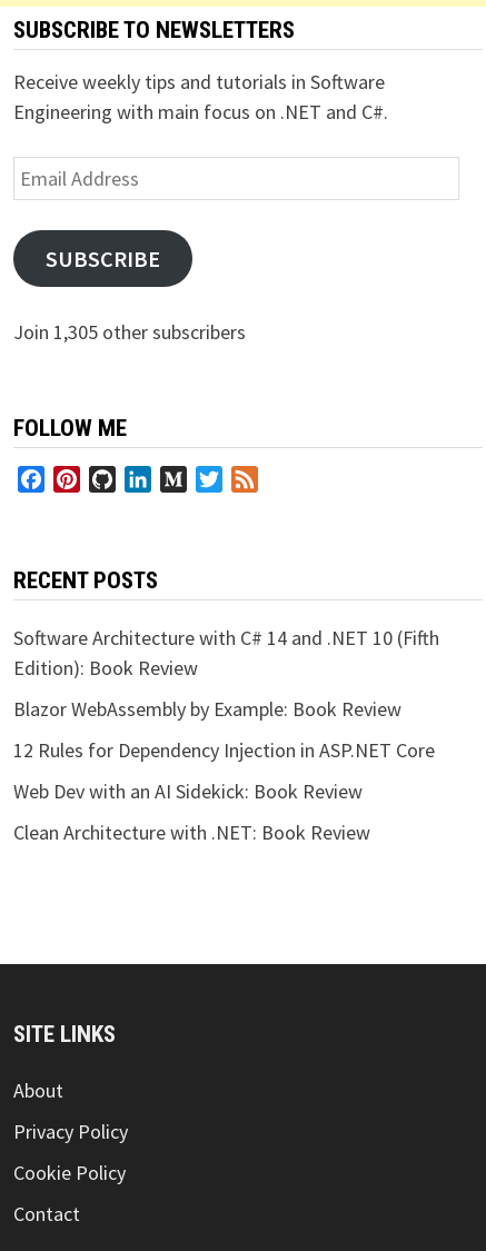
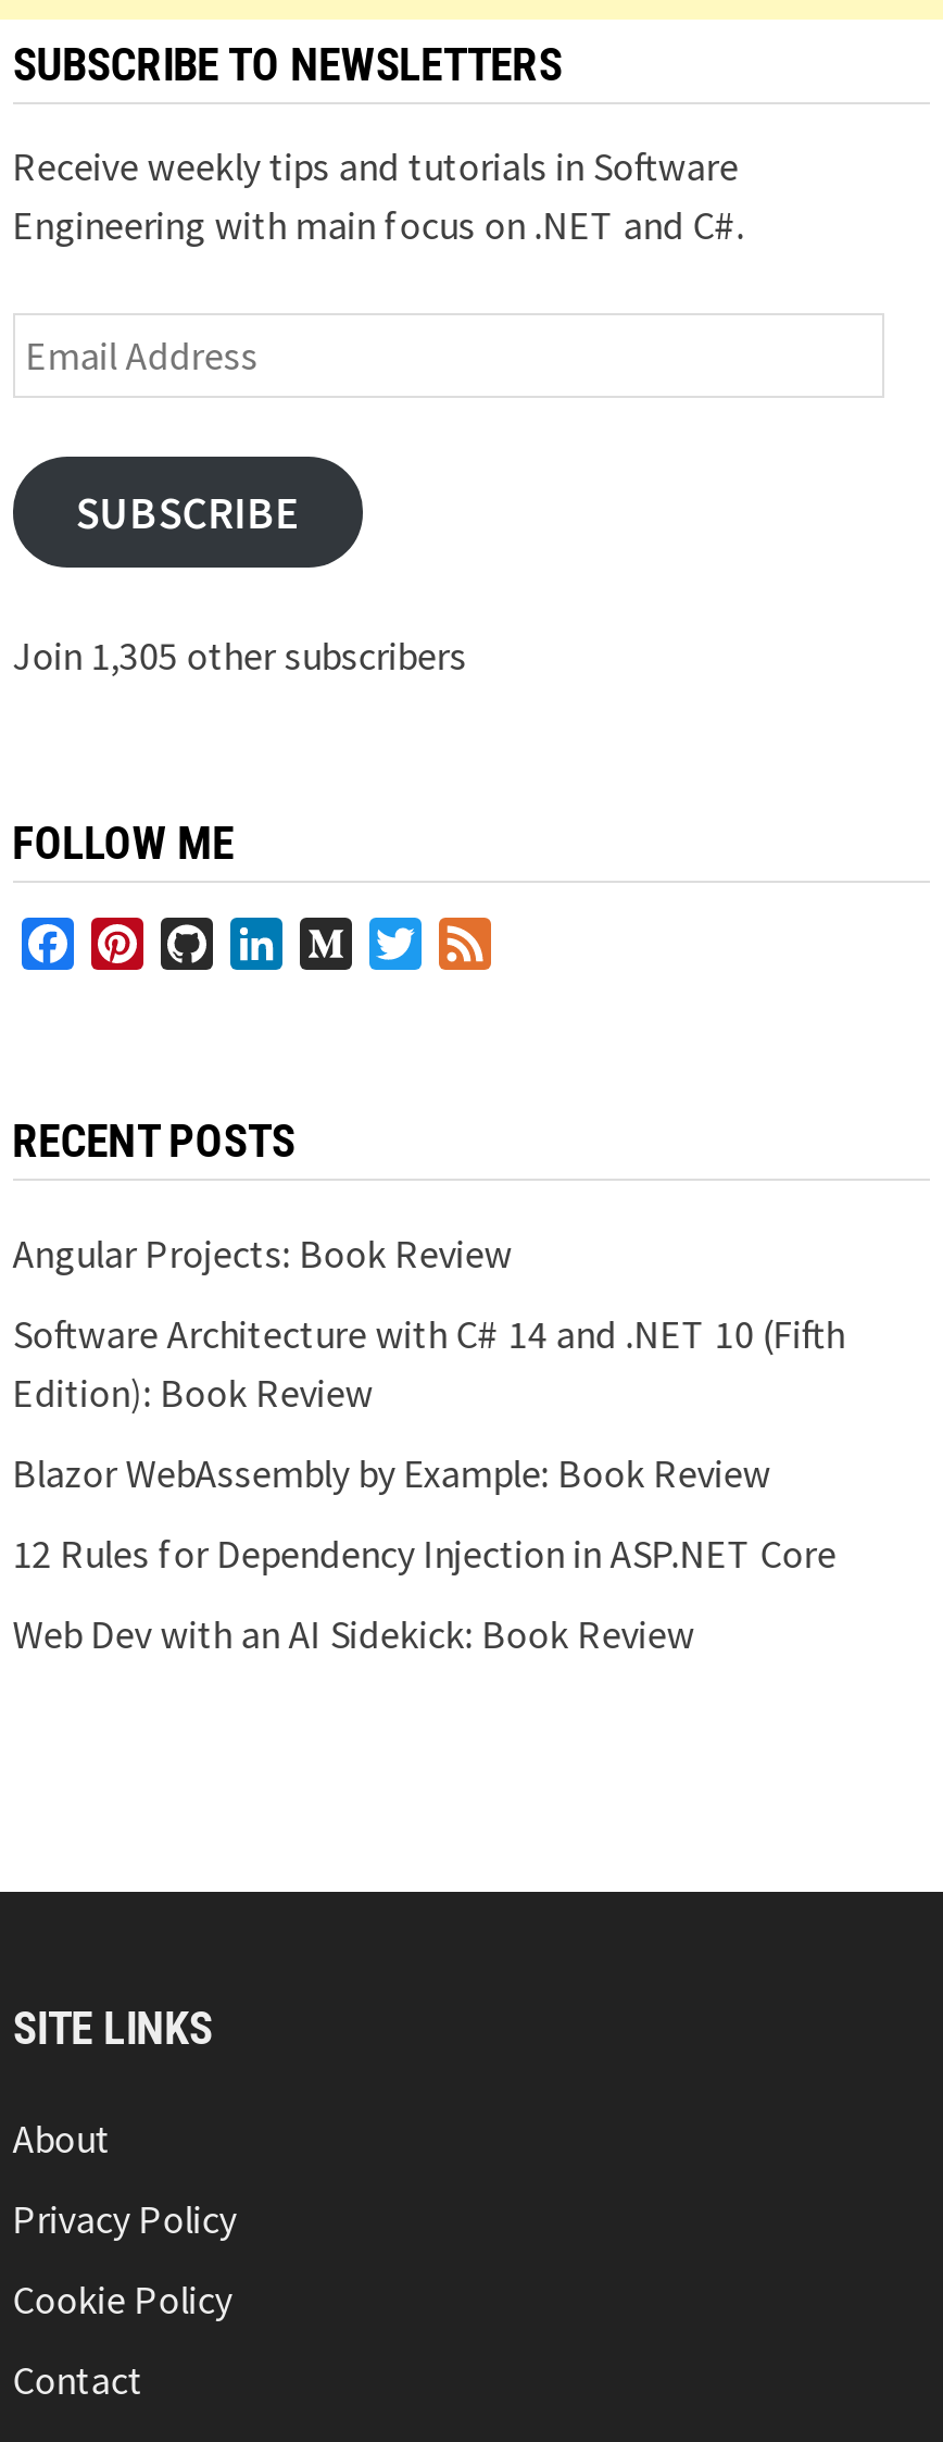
+ Angular Projects: Book Review

moved down: Software Architecture with C# 14 and .NET 10 (Fifth | Edition): Book Review | Blazor WebAssembly by Example: Book Review | 12 Rules for Dependency Injection in ASP.NET Core | Web Dev with an AI Sidekick: Book Review

- Clean Architecture with .NET: Book Review
